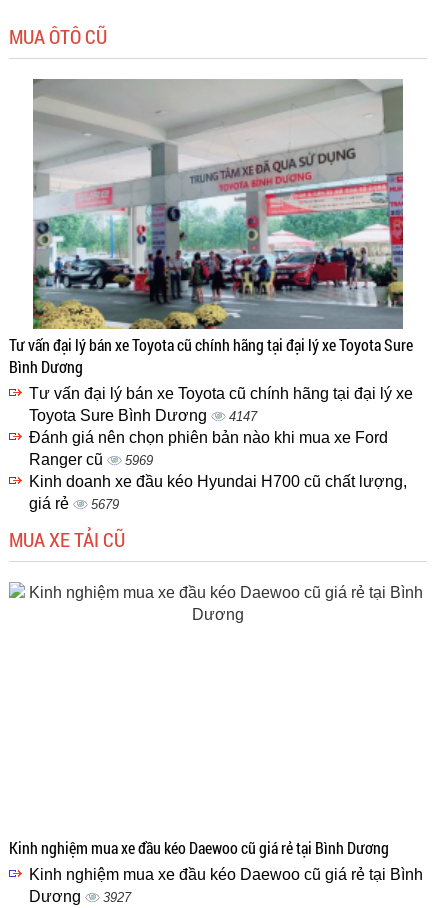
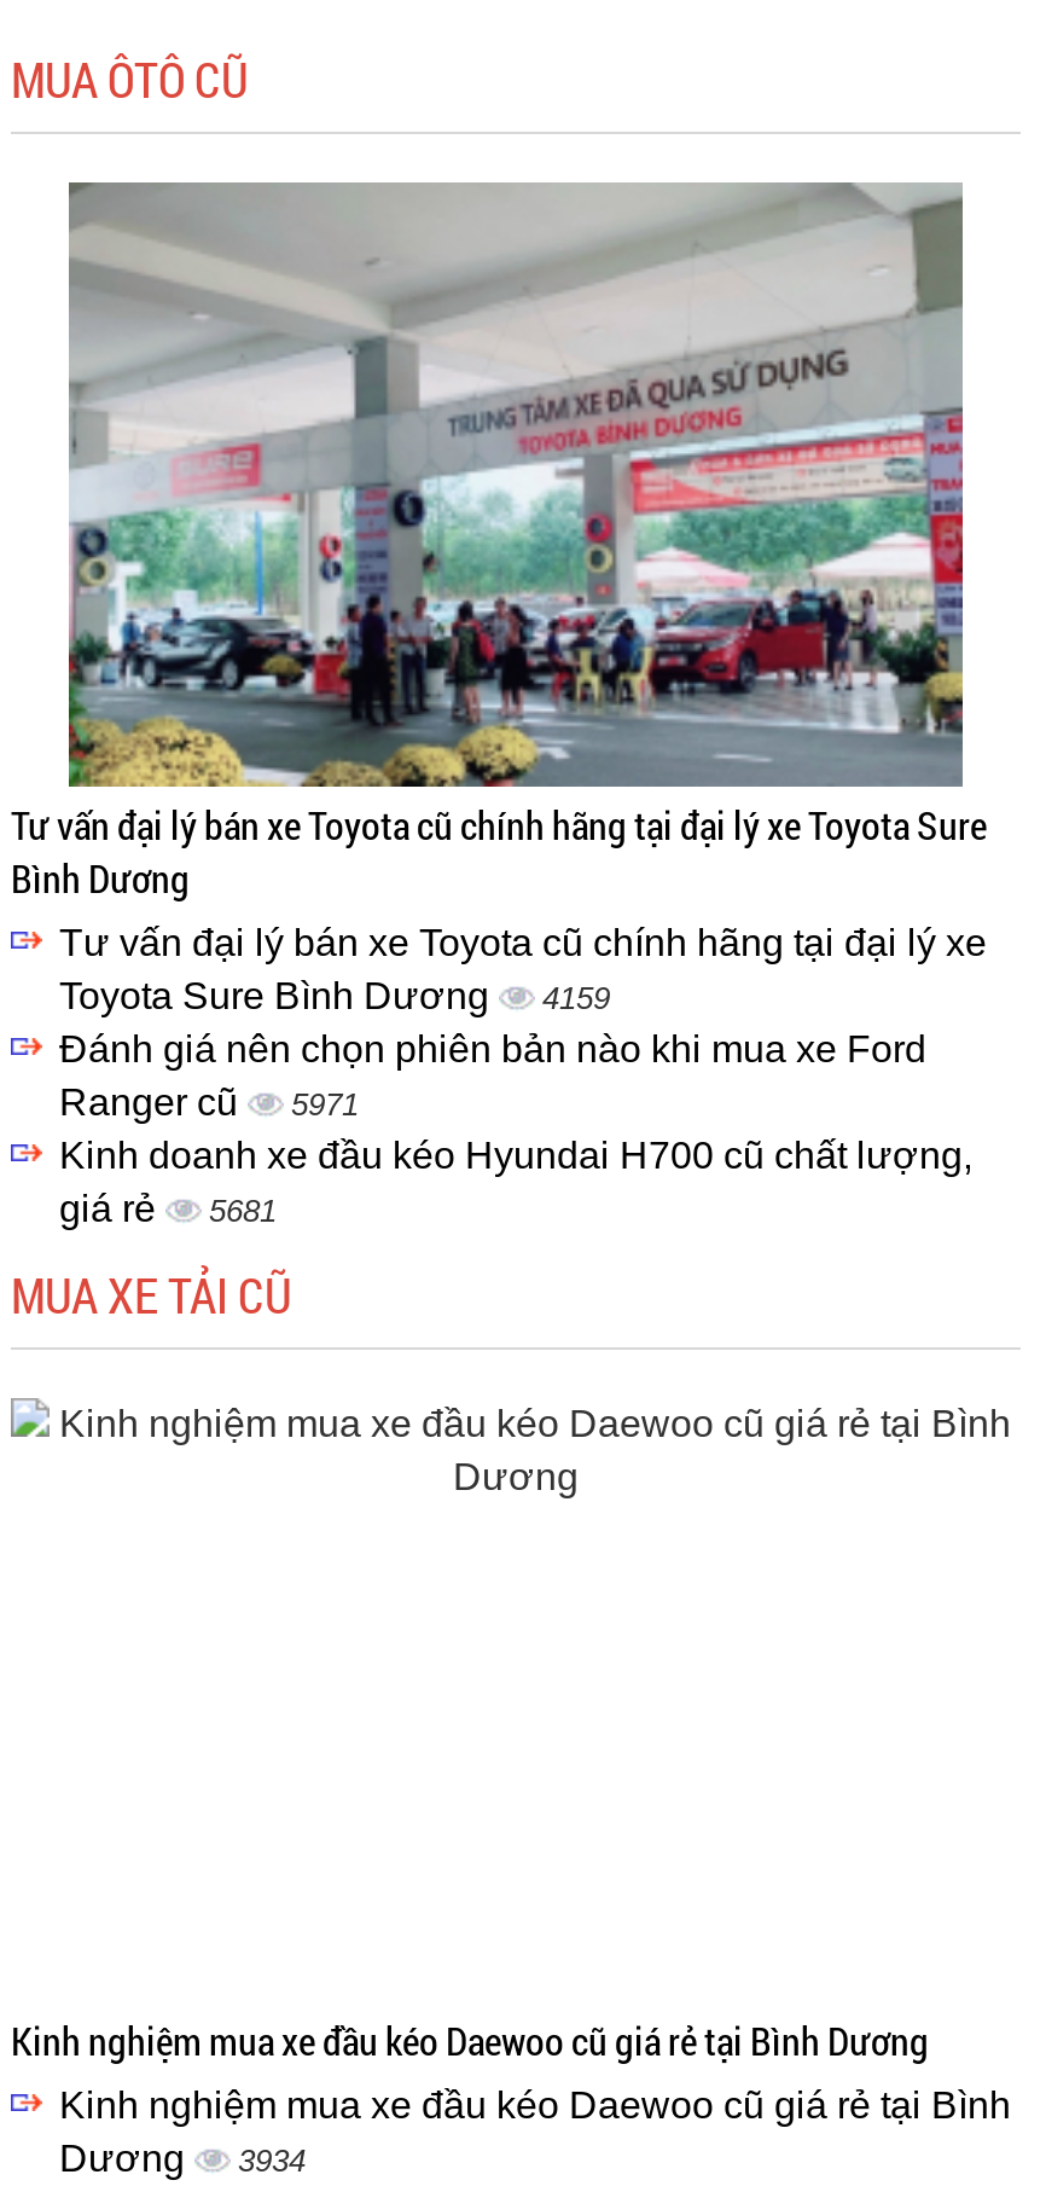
- Toyota Sure Bình Dương 4147
+ Toyota Sure Bình Dương 4159

- Ranger cũ 5969
+ Ranger cũ 5971

- giá rẻ 5679
+ giá rẻ 5681

- Dương 3927
+ Dương 3934
